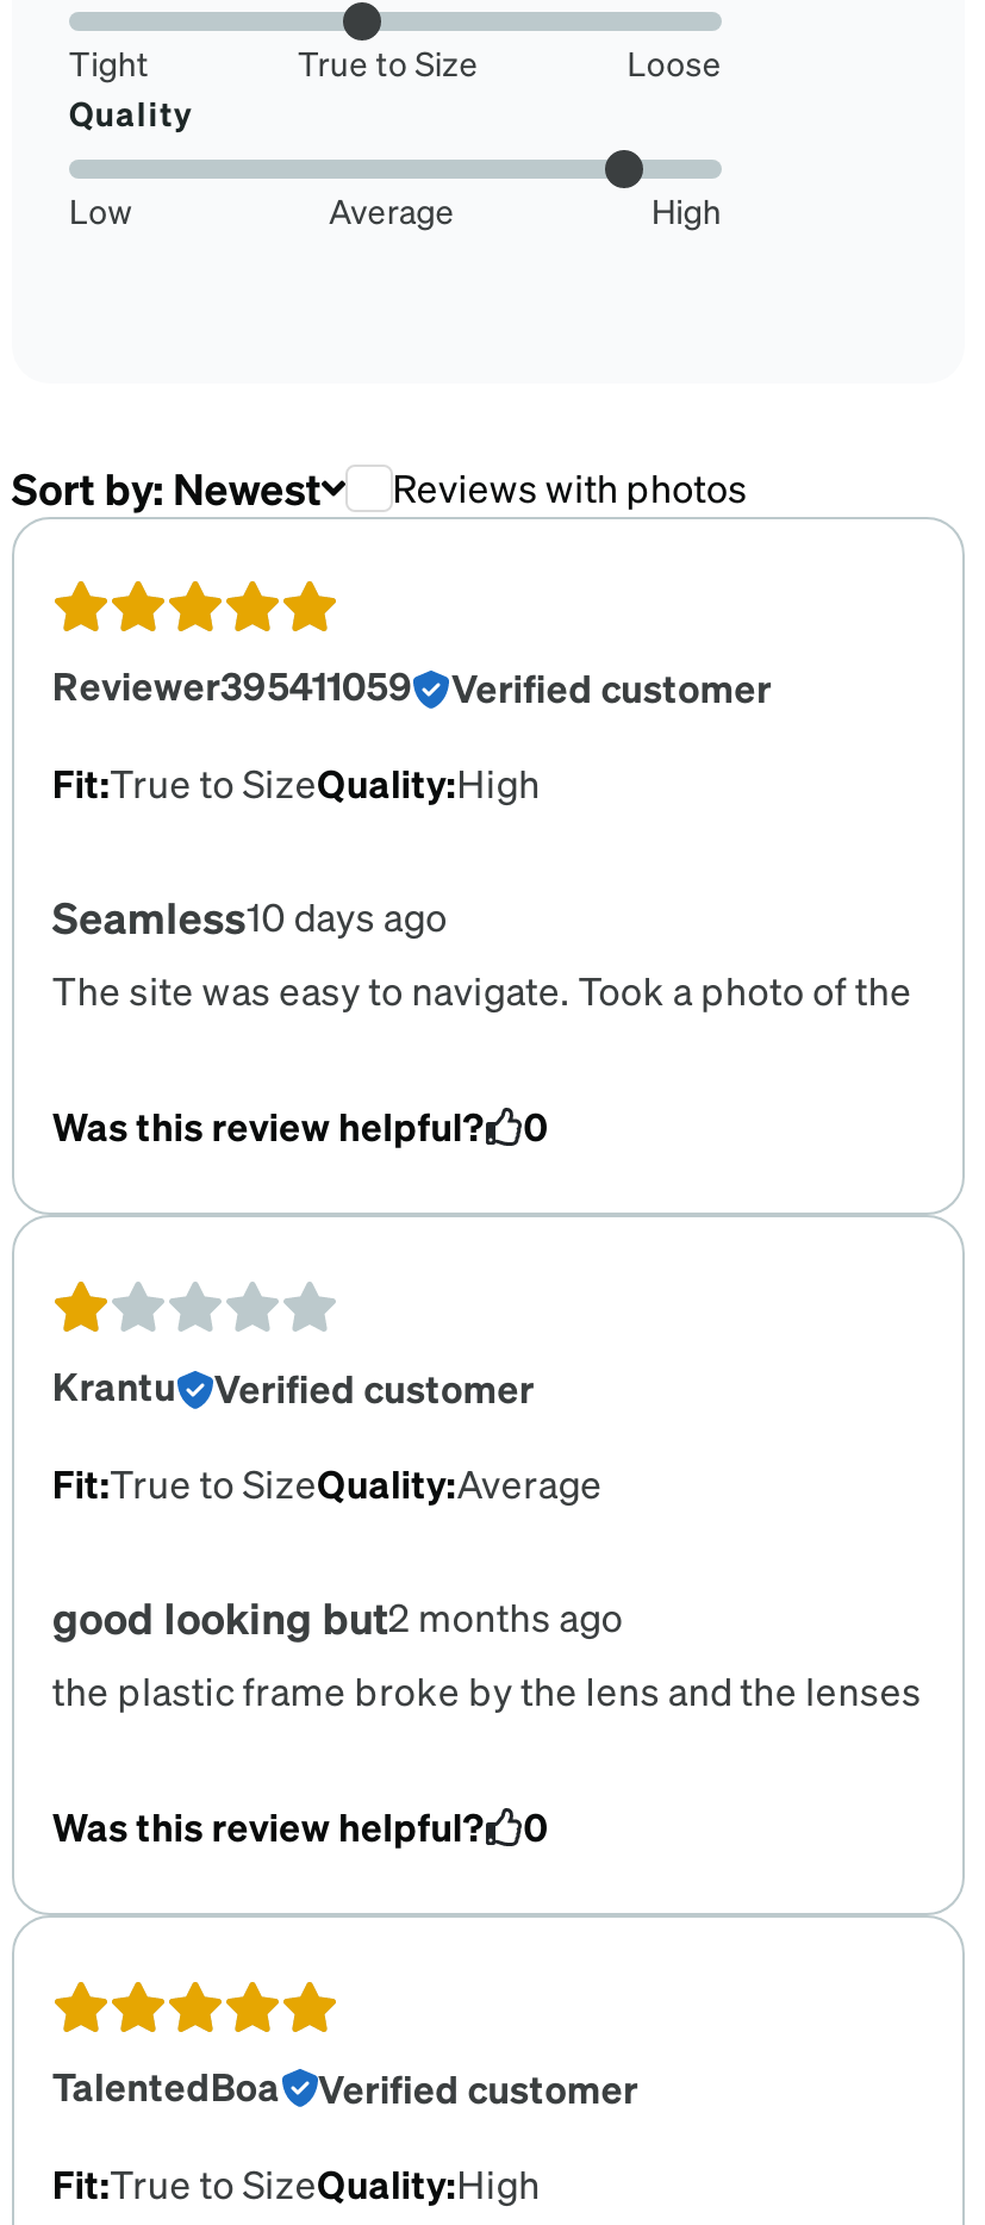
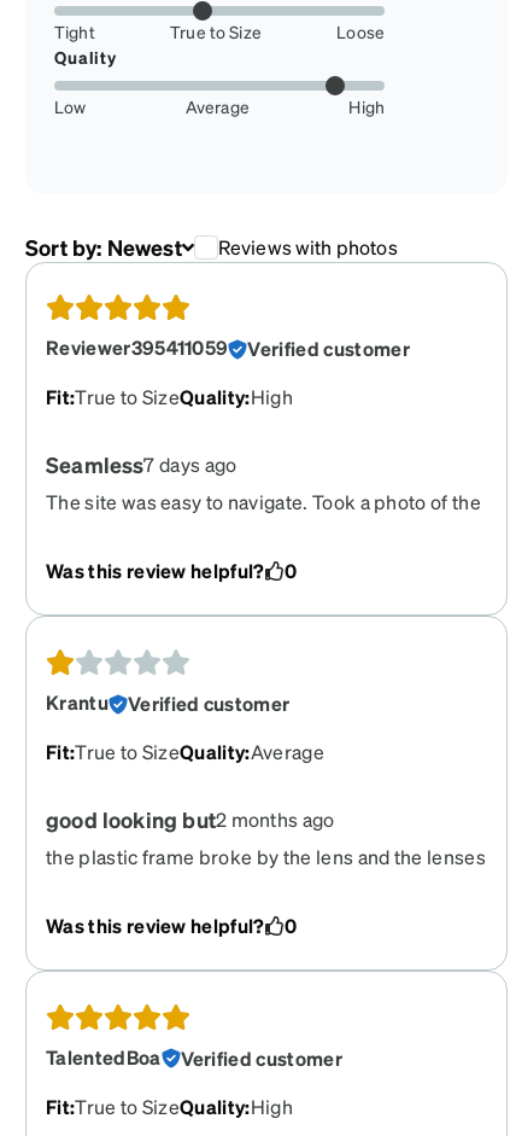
- Seamless10 days ago
+ Seamless7 days ago
